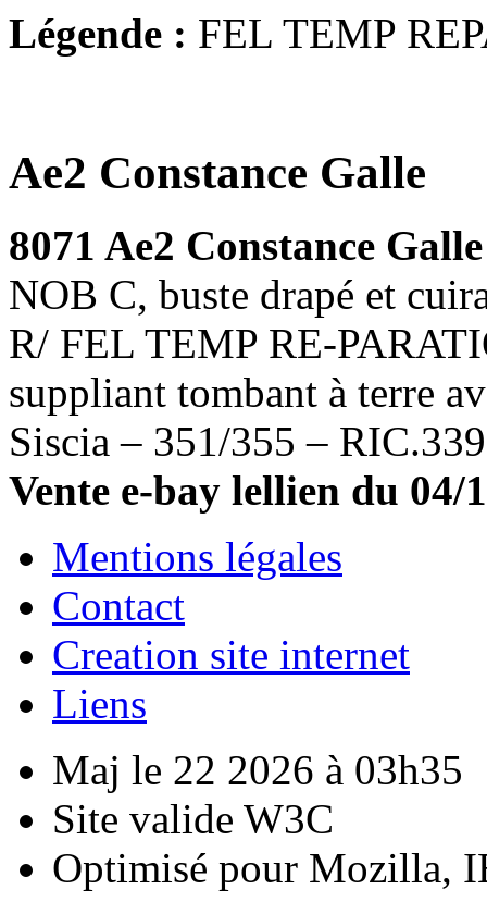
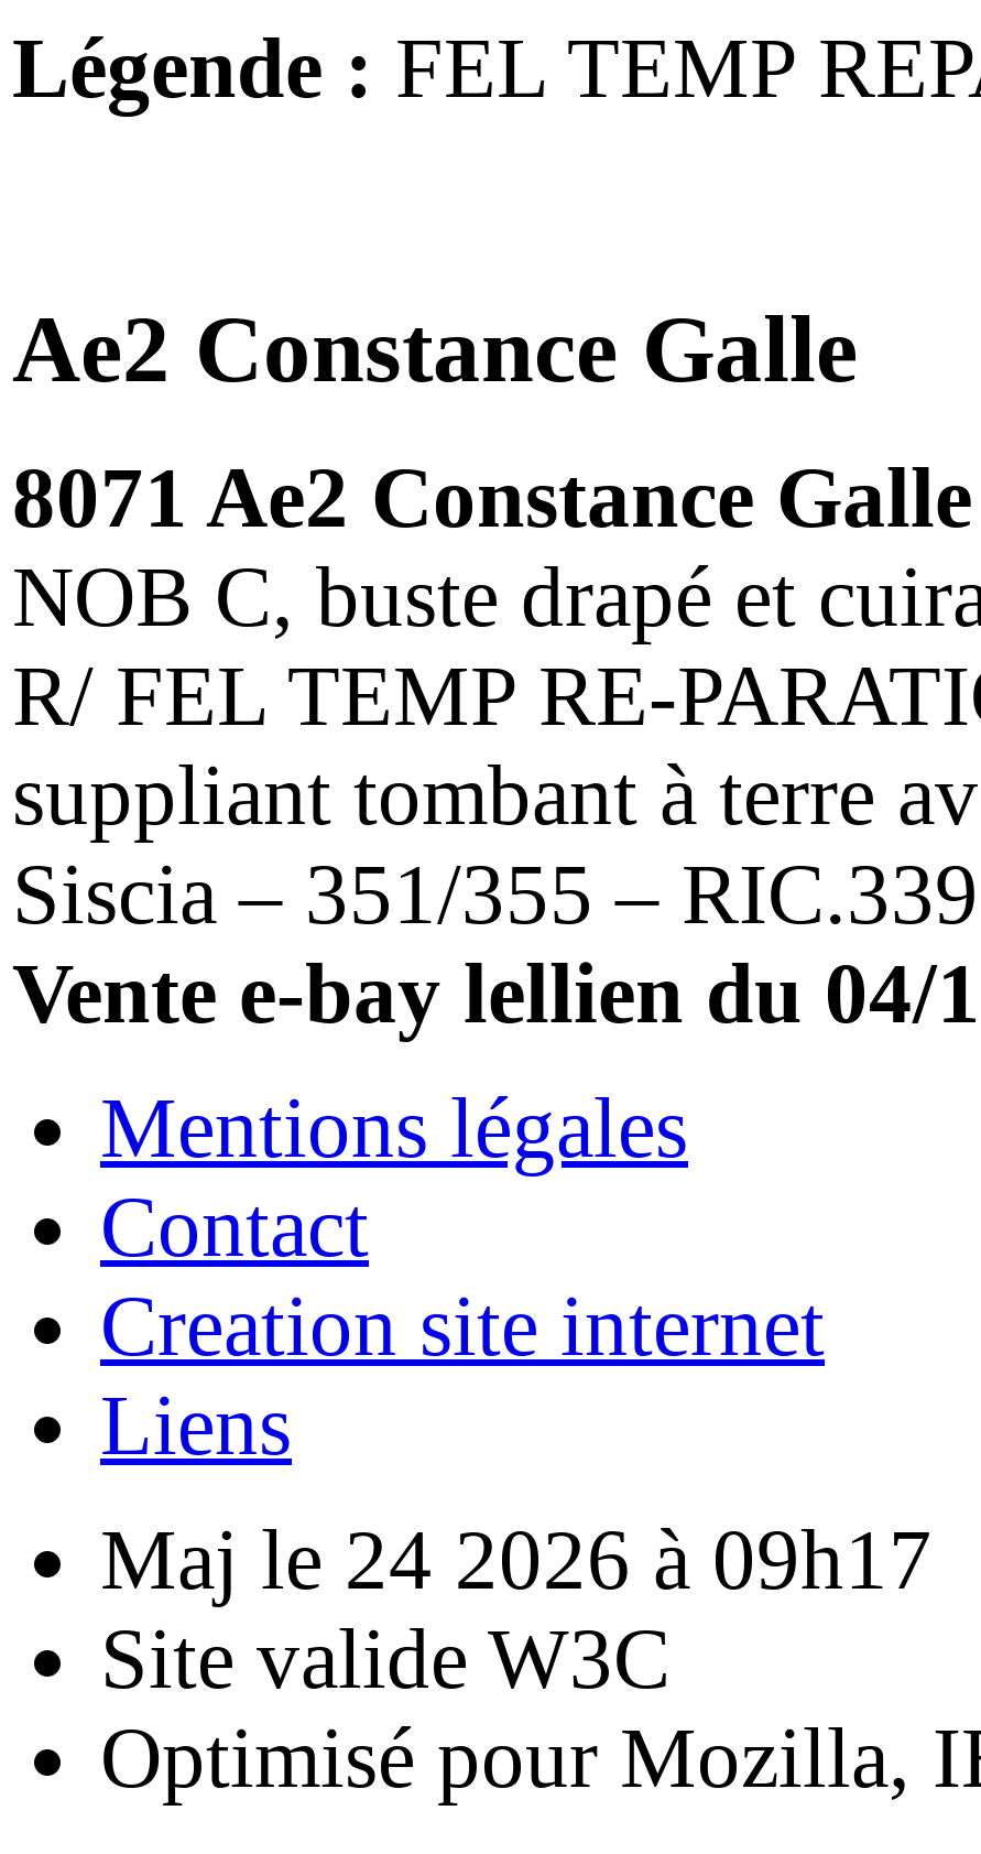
- Maj le 22 2026 à 03h35
+ Maj le 24 2026 à 09h17
